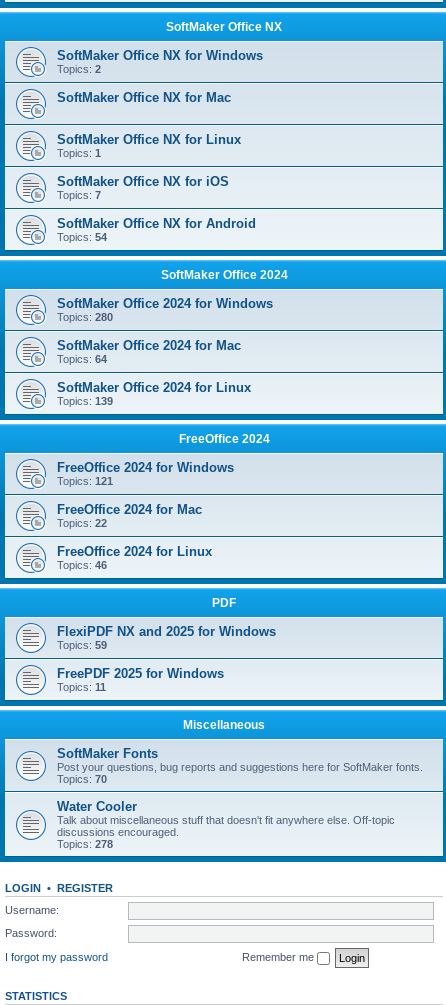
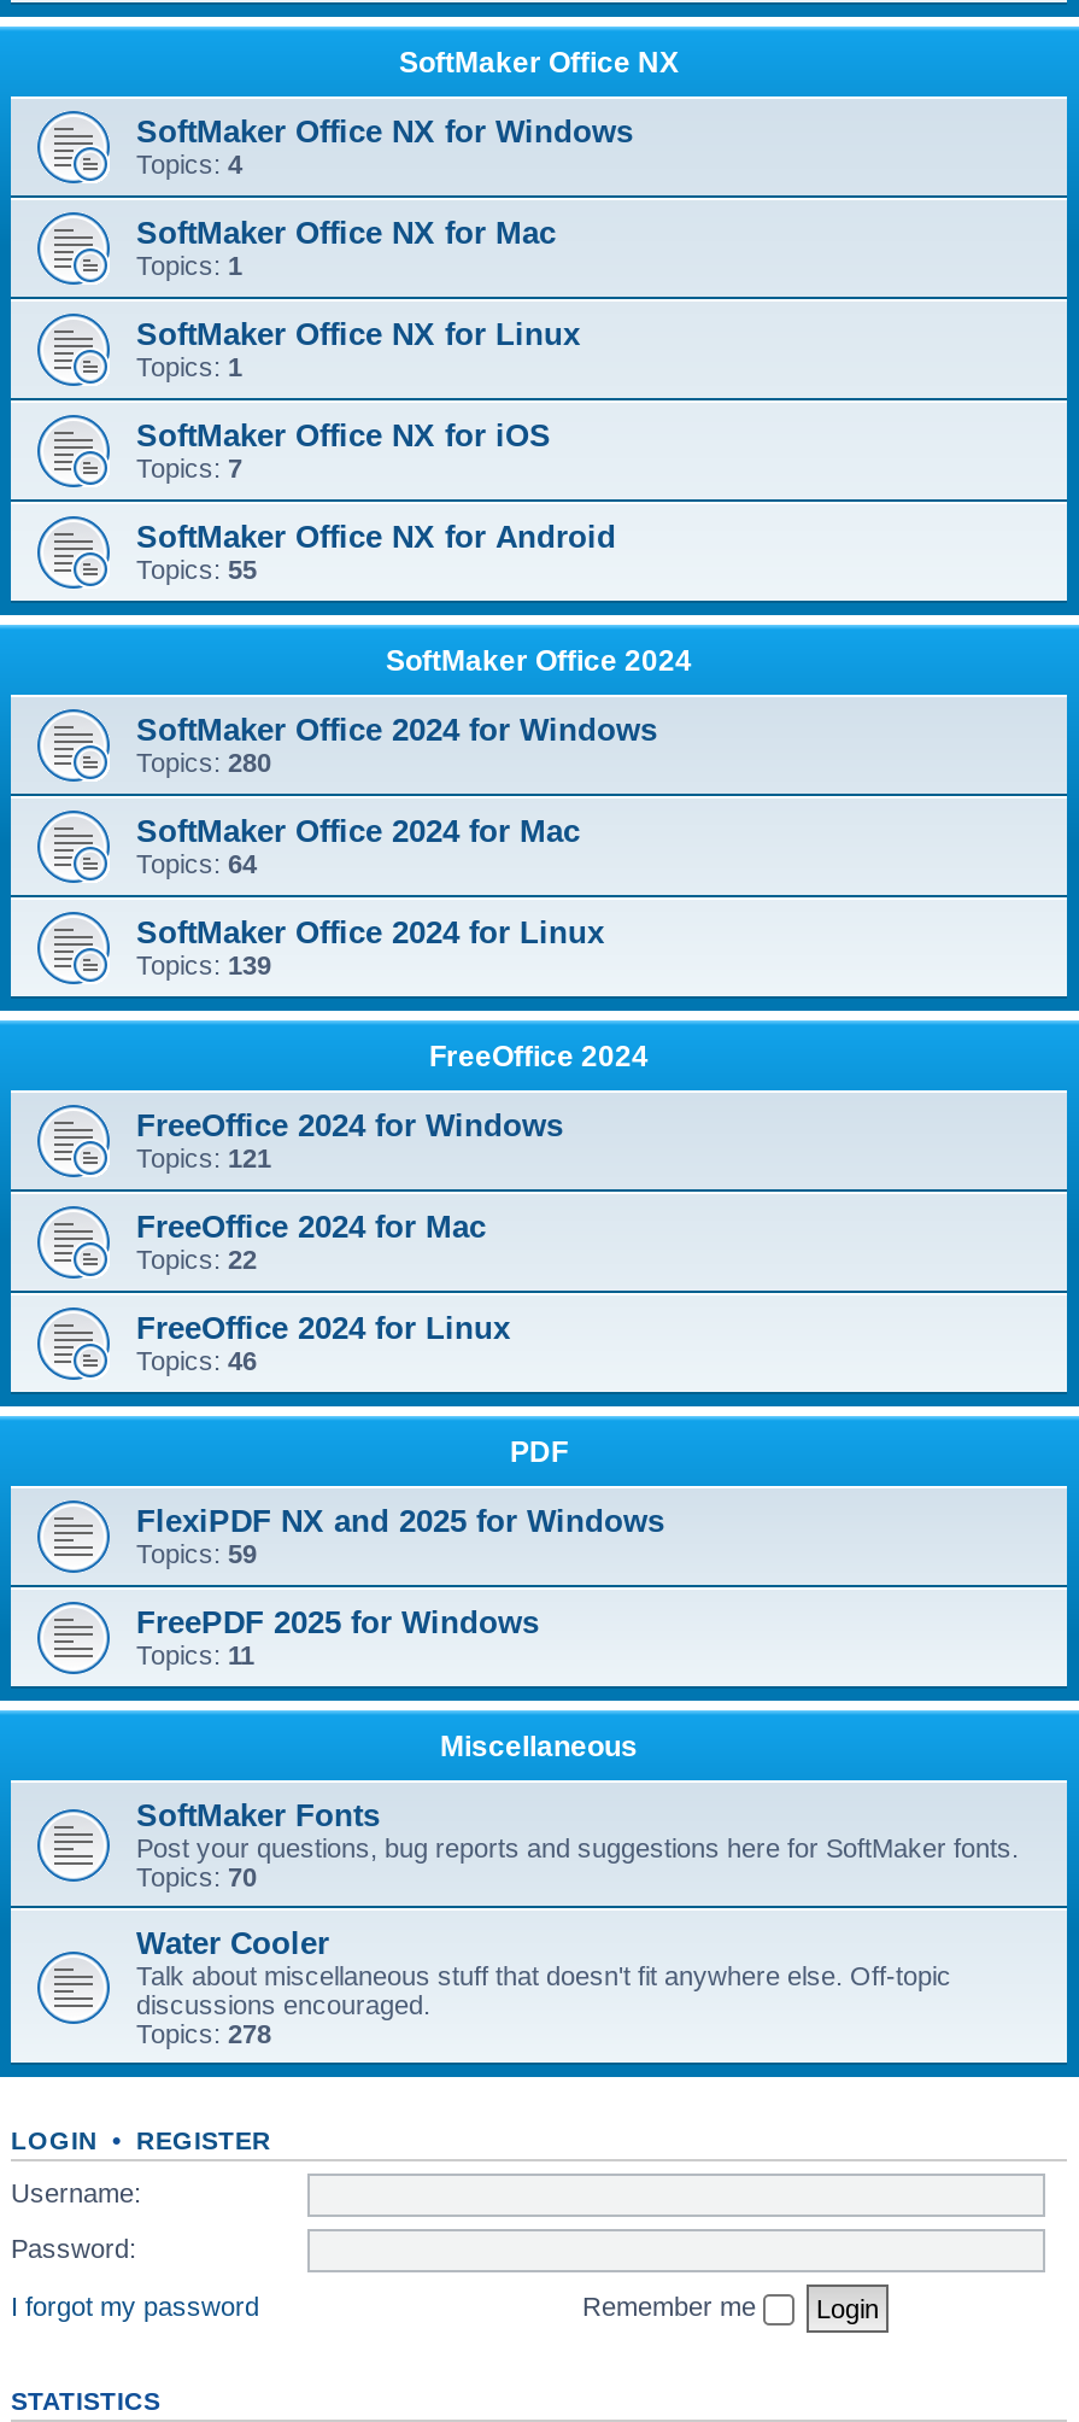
- Topics: 2
+ Topics: 4

+ Topics: 1

- Topics: 54
+ Topics: 55
